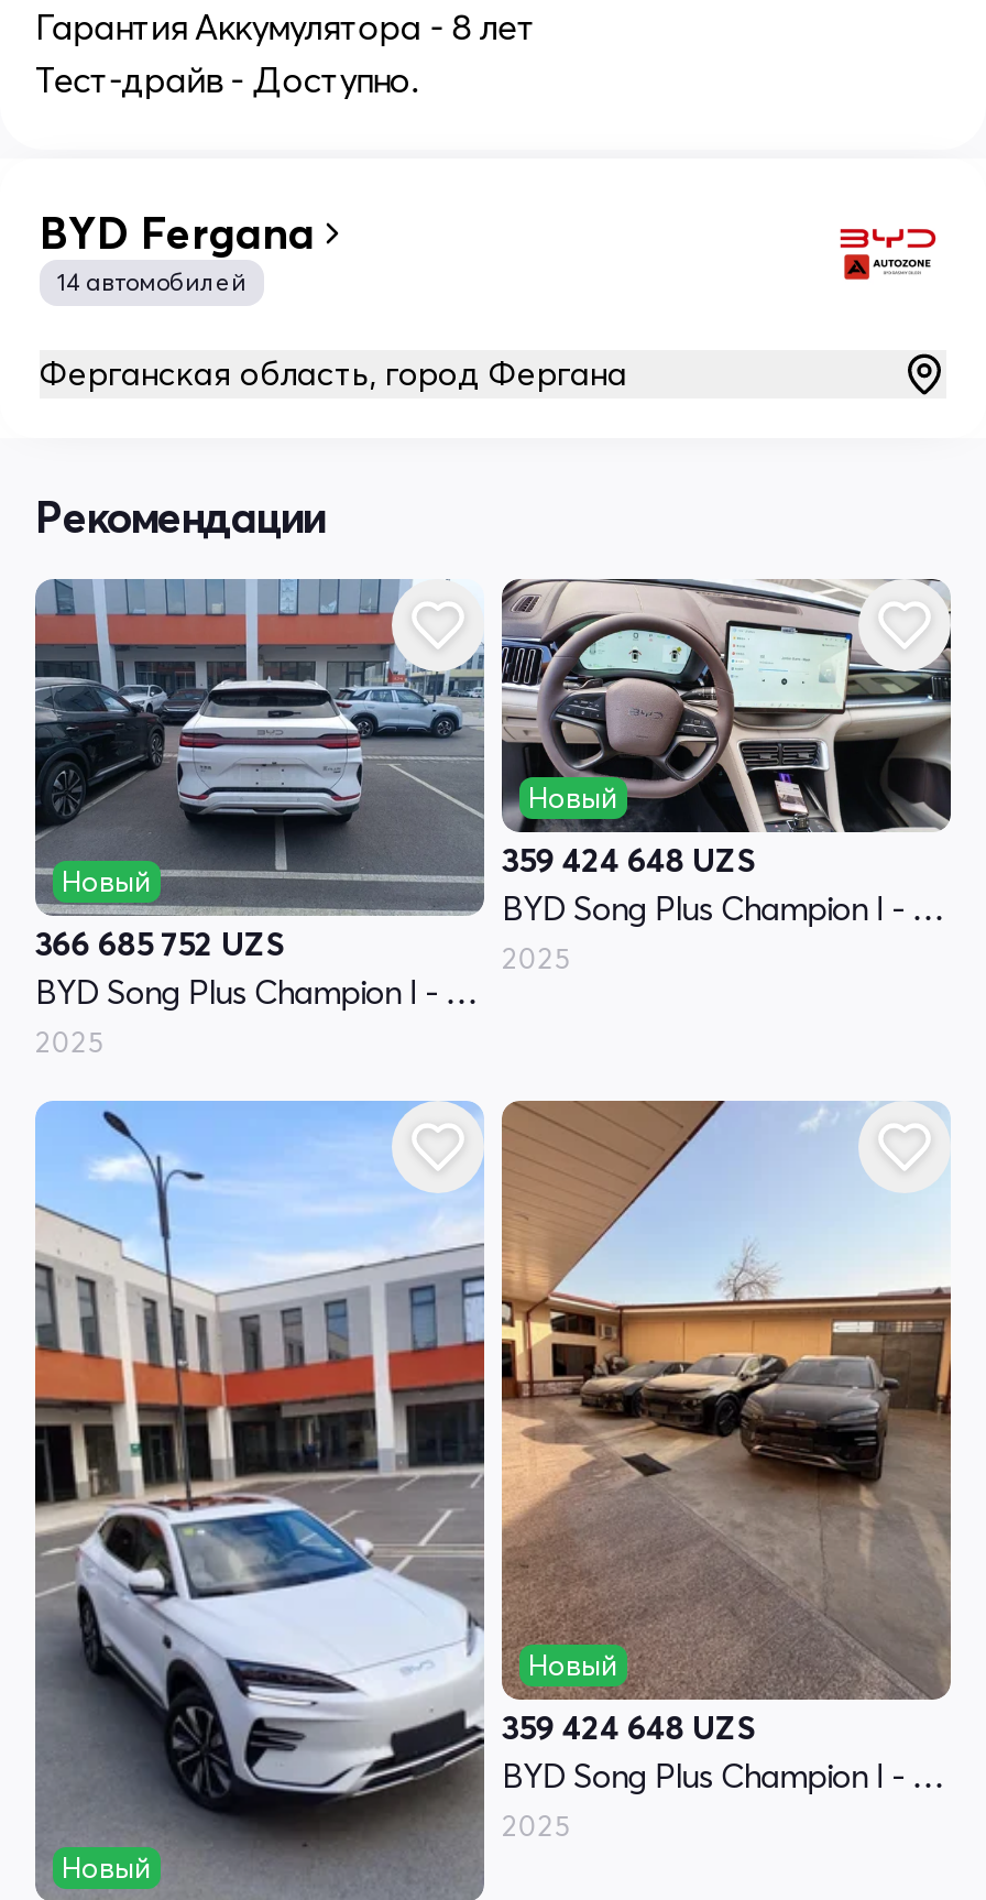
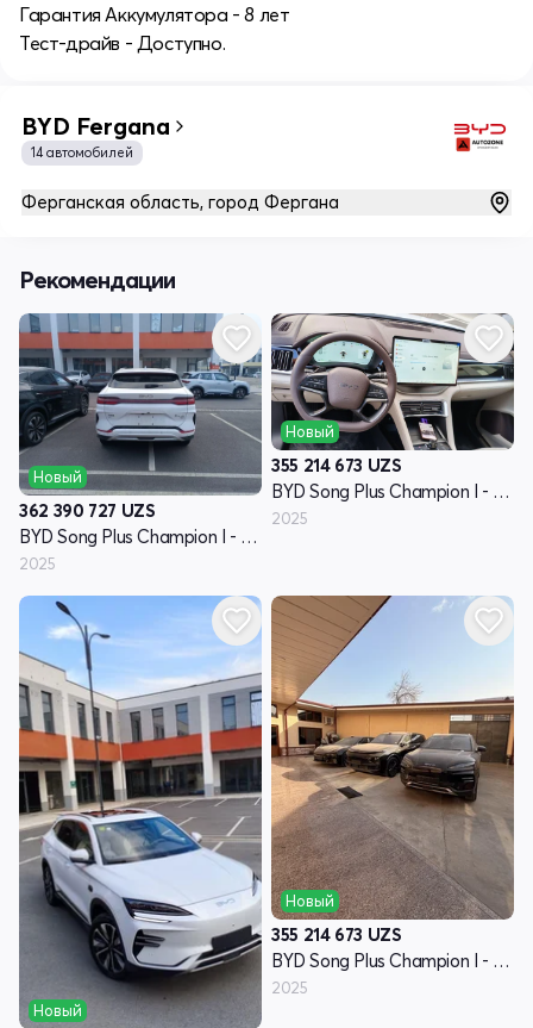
- 359 424 648 UZS
+ 355 214 673 UZS

- 366 685 752 UZS
+ 362 390 727 UZS

- 359 424 648 UZS
+ 355 214 673 UZS
